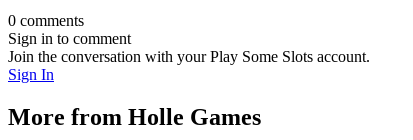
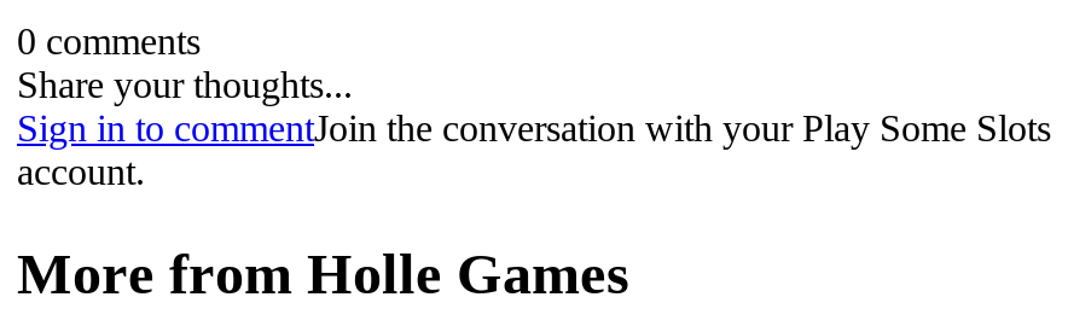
- Sign in to comment
- Join the conversation with your Play Some Slots account.
- Sign In
+ Share your thoughts...
+ Sign in to commentJoin the conversation with your Play Some Slots
+ account.
